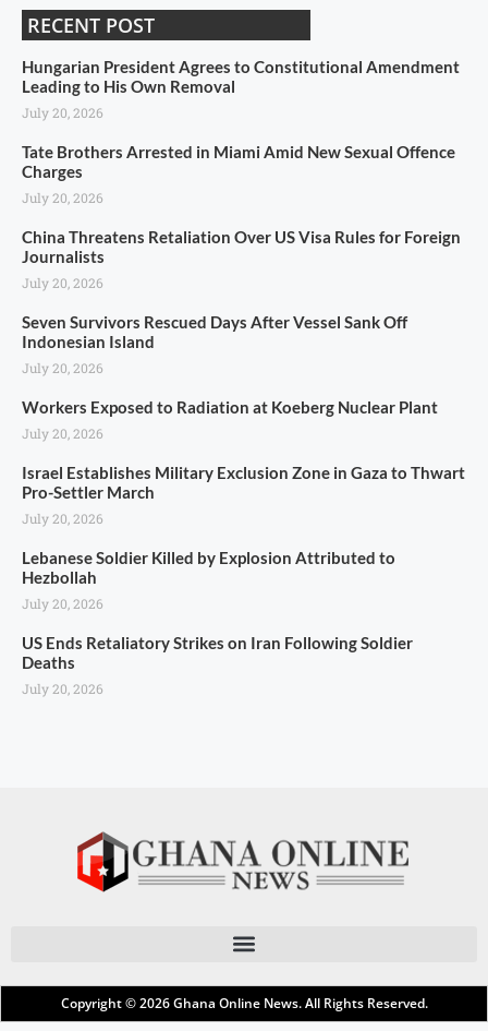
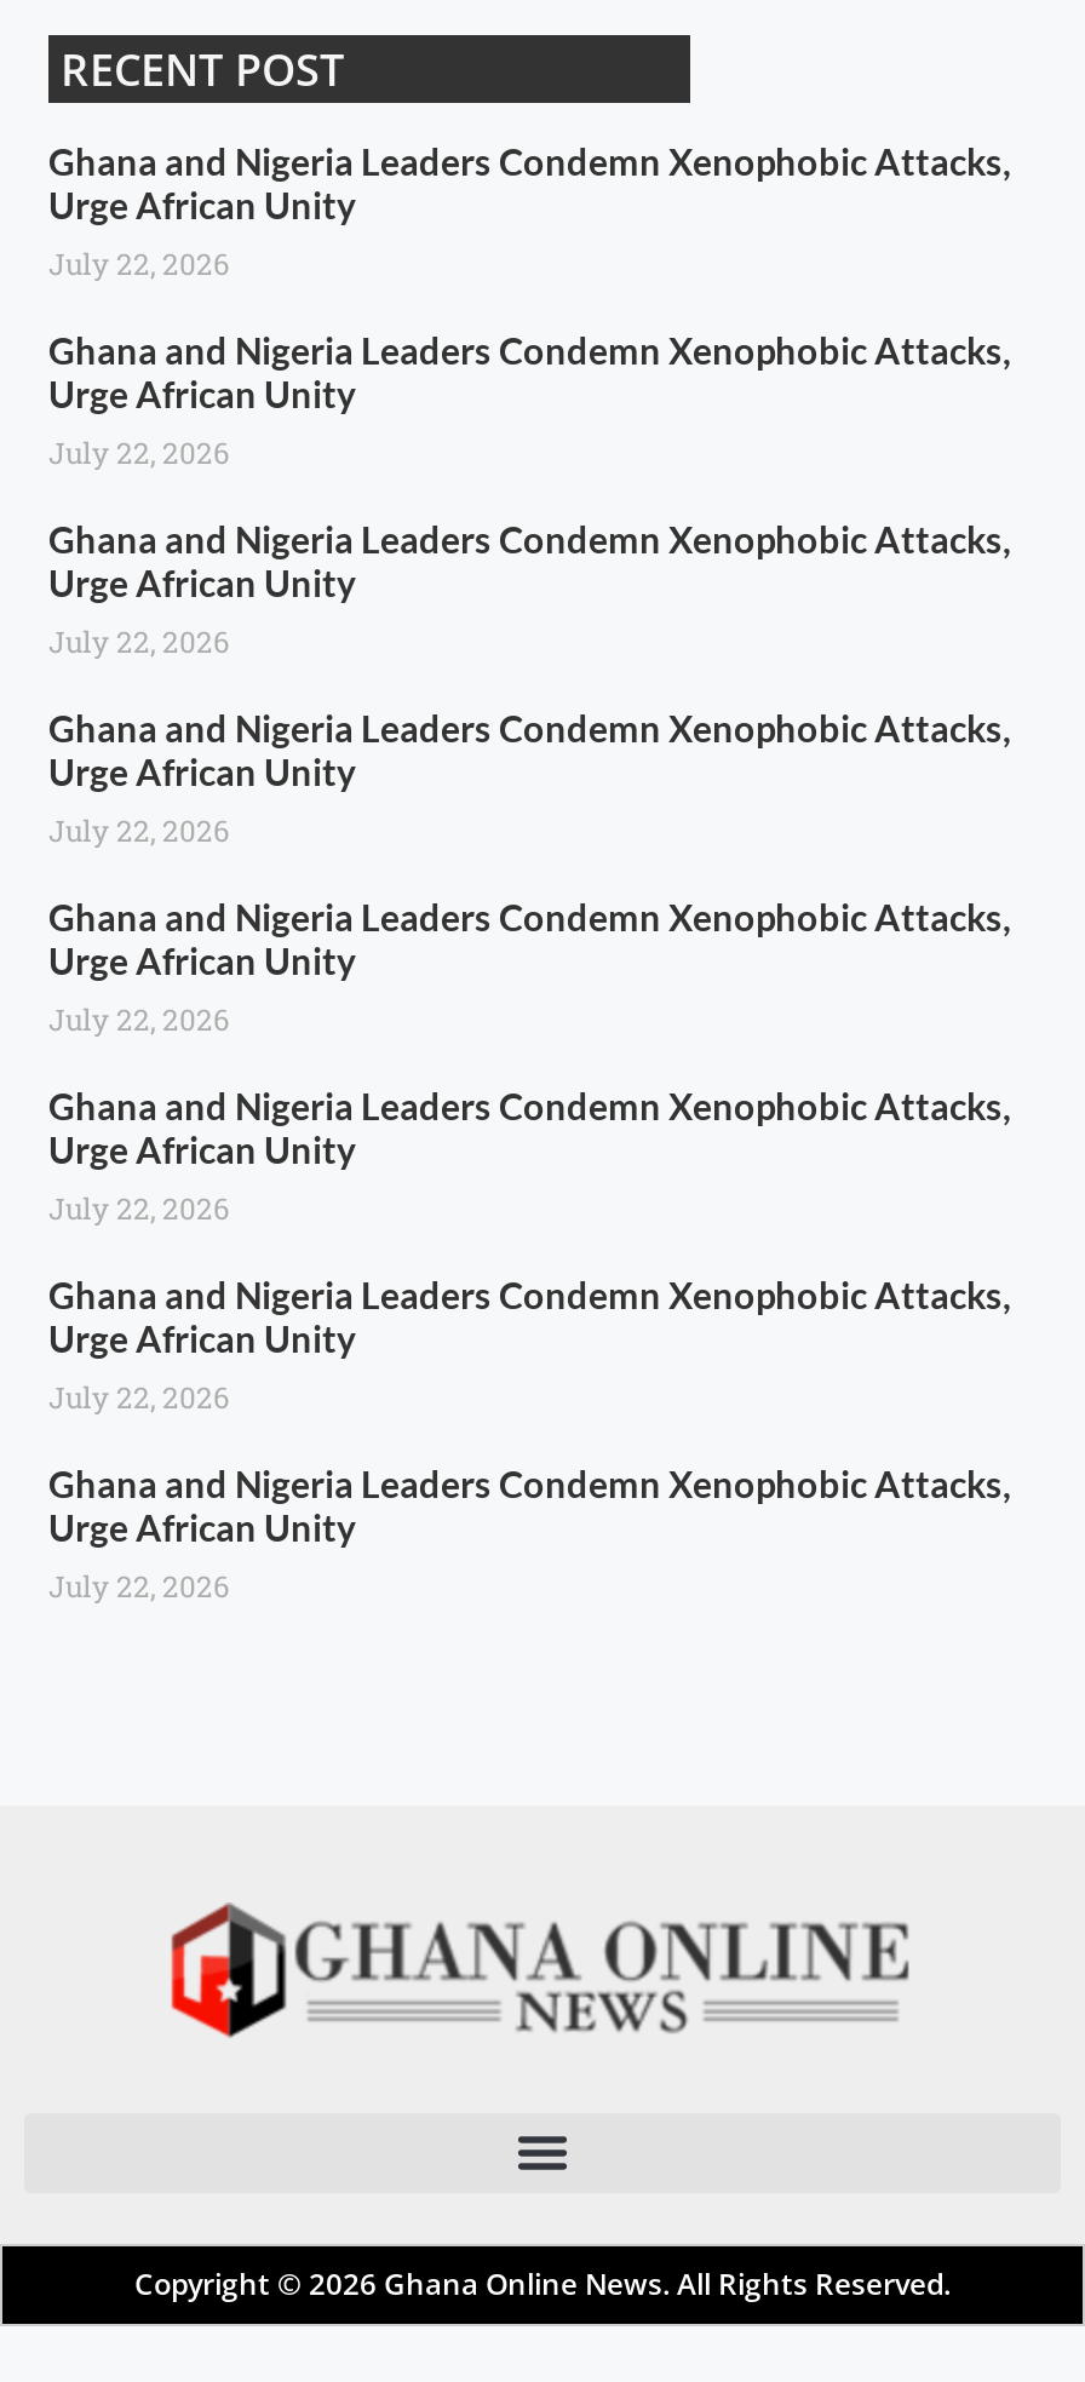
- Hungarian President Agrees to Constitutional Amendment
- Leading to His Own Removal
- July 20, 2026
+ Ghana and Nigeria Leaders Condemn Xenophobic Attacks,
+ Urge African Unity
+ July 22, 2026

- Tate Brothers Arrested in Miami Amid New Sexual Offence
- Charges
- July 20, 2026
+ Ghana and Nigeria Leaders Condemn Xenophobic Attacks,
+ Urge African Unity
+ July 22, 2026

- China Threatens Retaliation Over US Visa Rules for Foreign
- Journalists
- July 20, 2026
+ Ghana and Nigeria Leaders Condemn Xenophobic Attacks,
+ Urge African Unity
+ July 22, 2026

- Seven Survivors Rescued Days After Vessel Sank Off
- Indonesian Island
- July 20, 2026
+ Ghana and Nigeria Leaders Condemn Xenophobic Attacks,
+ Urge African Unity
+ July 22, 2026

- Workers Exposed to Radiation at Koeberg Nuclear Plant
- July 20, 2026
+ Ghana and Nigeria Leaders Condemn Xenophobic Attacks,
+ Urge African Unity
+ July 22, 2026

- Israel Establishes Military Exclusion Zone in Gaza to Thwart
- Pro-Settler March
- July 20, 2026
+ Ghana and Nigeria Leaders Condemn Xenophobic Attacks,
+ Urge African Unity
+ July 22, 2026

- Lebanese Soldier Killed by Explosion Attributed to
- Hezbollah
- July 20, 2026
+ Ghana and Nigeria Leaders Condemn Xenophobic Attacks,
+ Urge African Unity
+ July 22, 2026

- US Ends Retaliatory Strikes on Iran Following Soldier
- Deaths
- July 20, 2026
+ Ghana and Nigeria Leaders Condemn Xenophobic Attacks,
+ Urge African Unity
+ July 22, 2026
